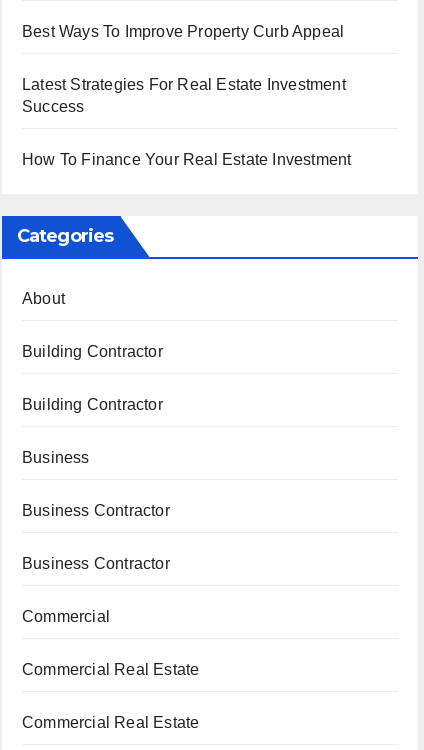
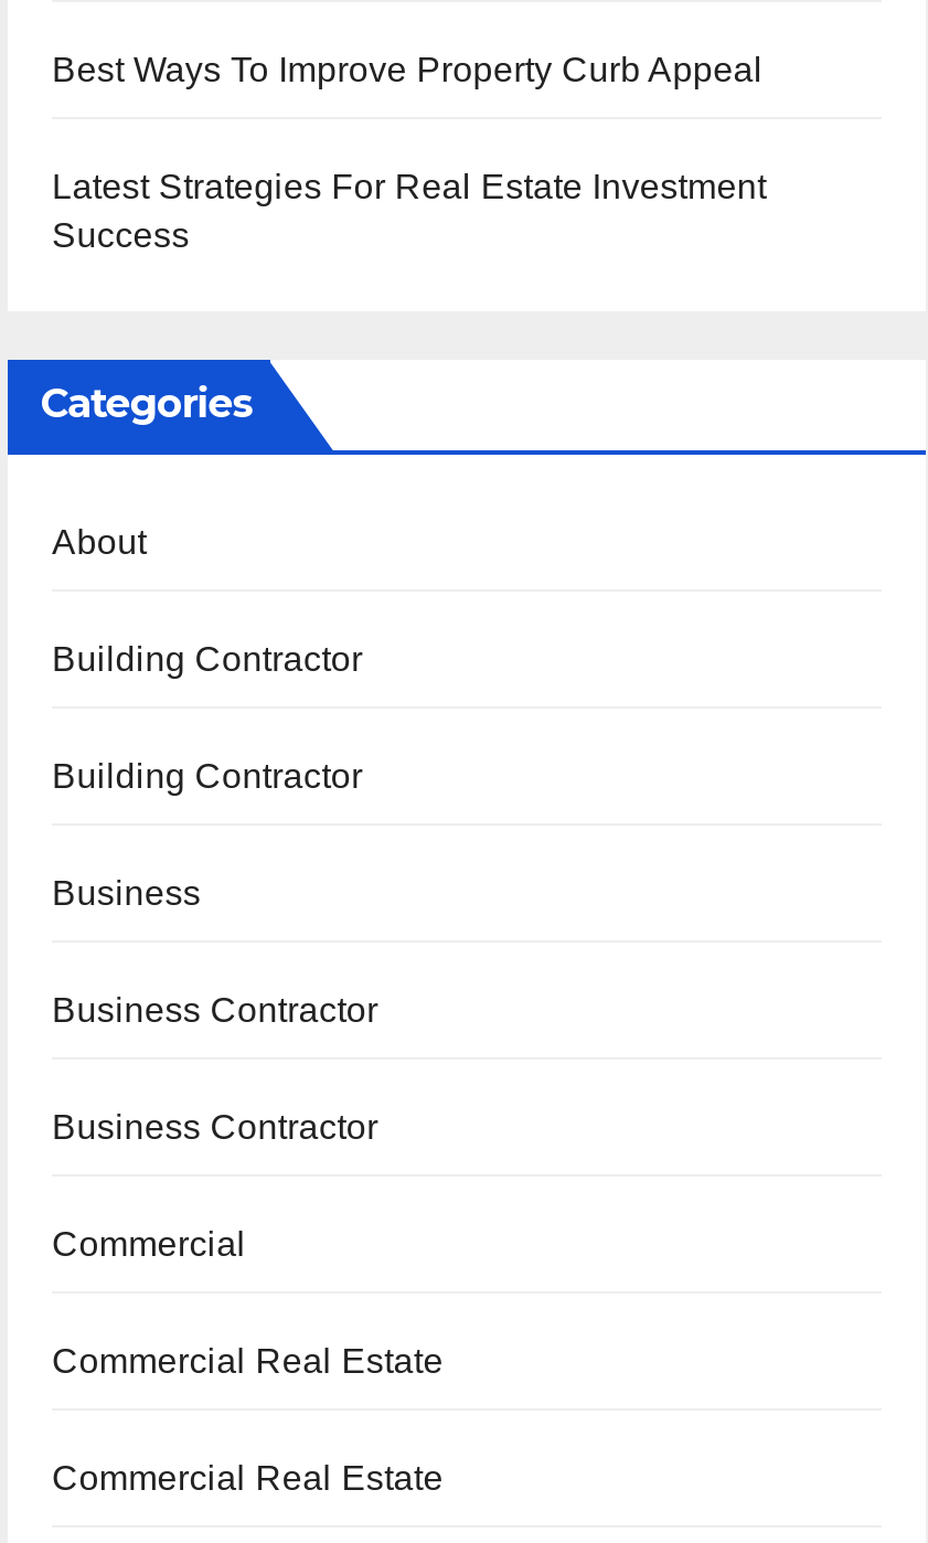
- How To Finance Your Real Estate Investment
